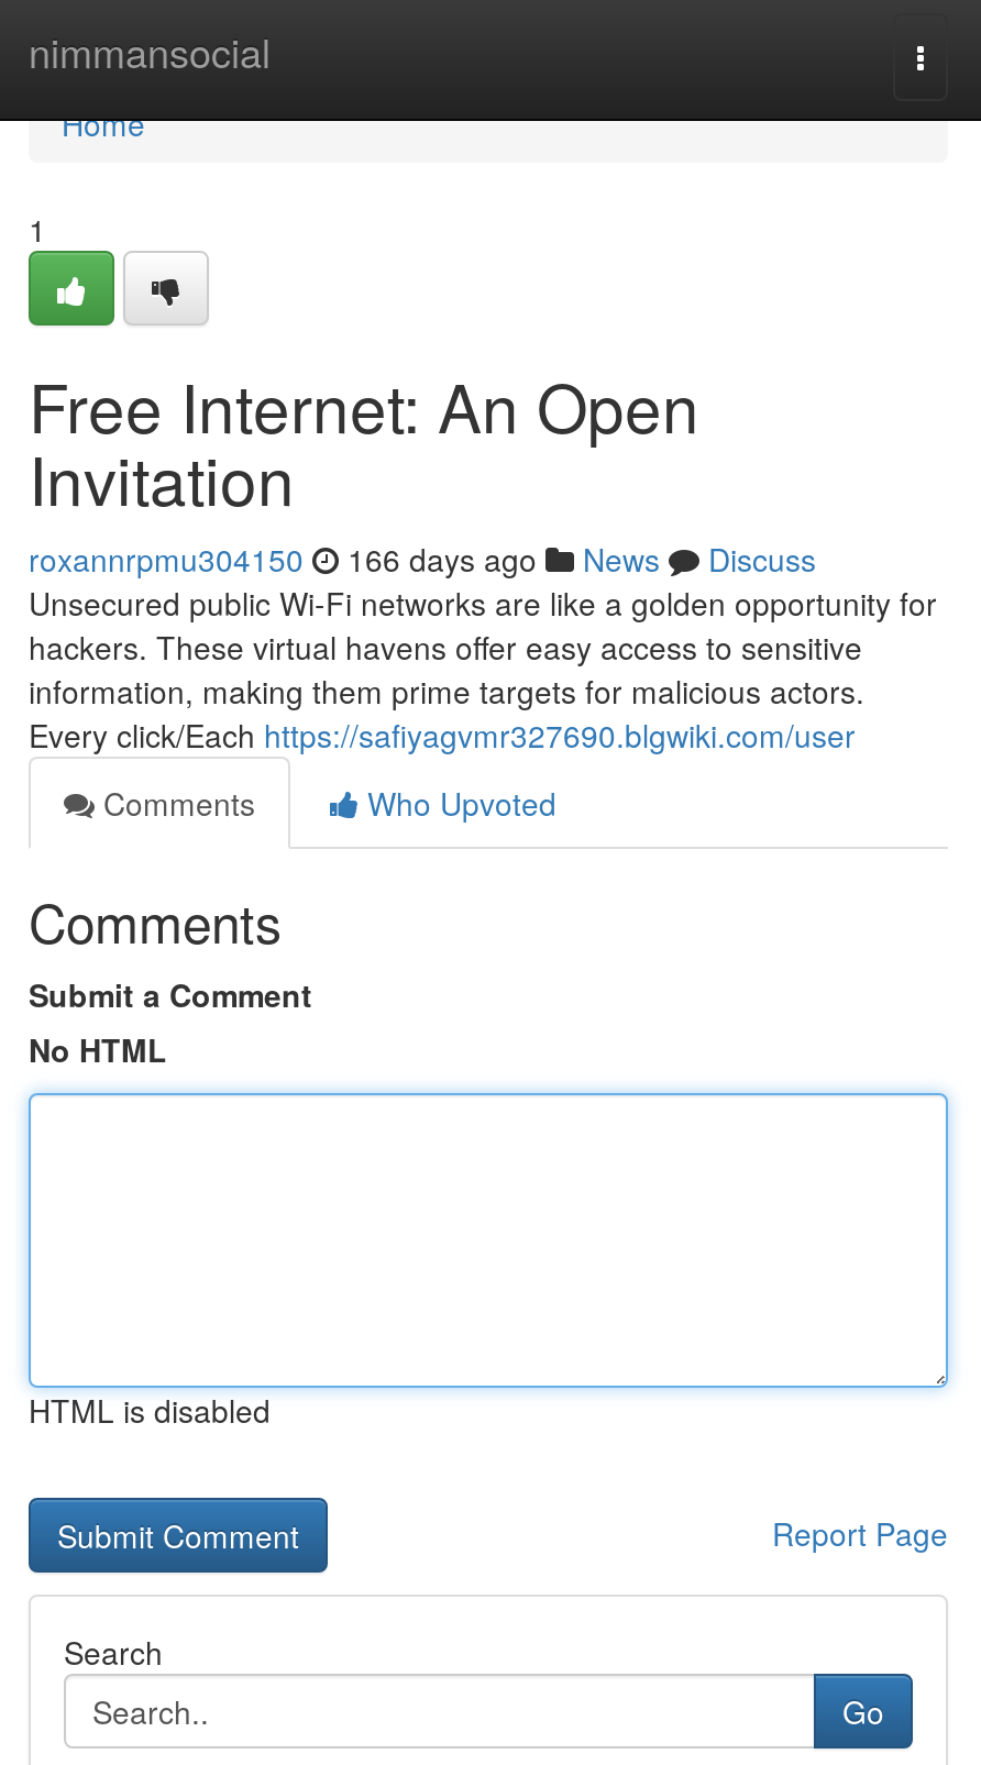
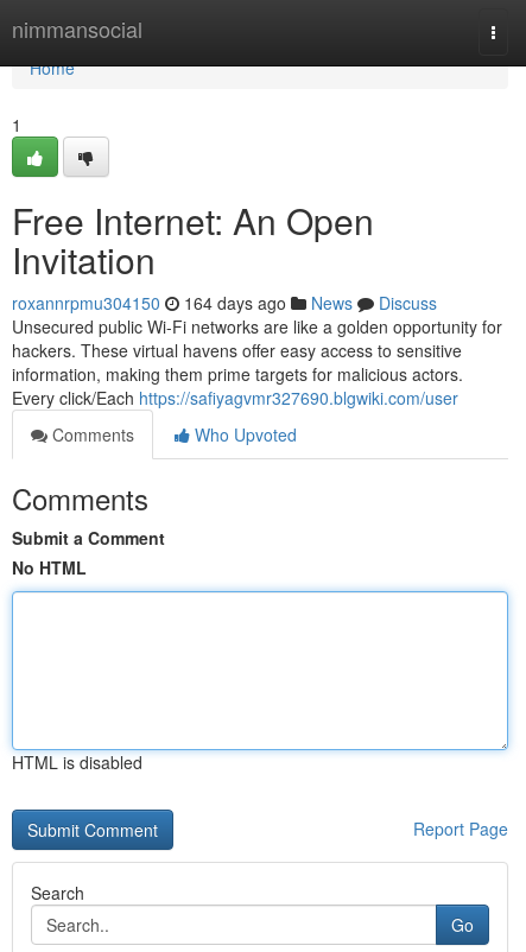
- roxannrpmu304150 166 days ago News Discuss
+ roxannrpmu304150 164 days ago News Discuss
